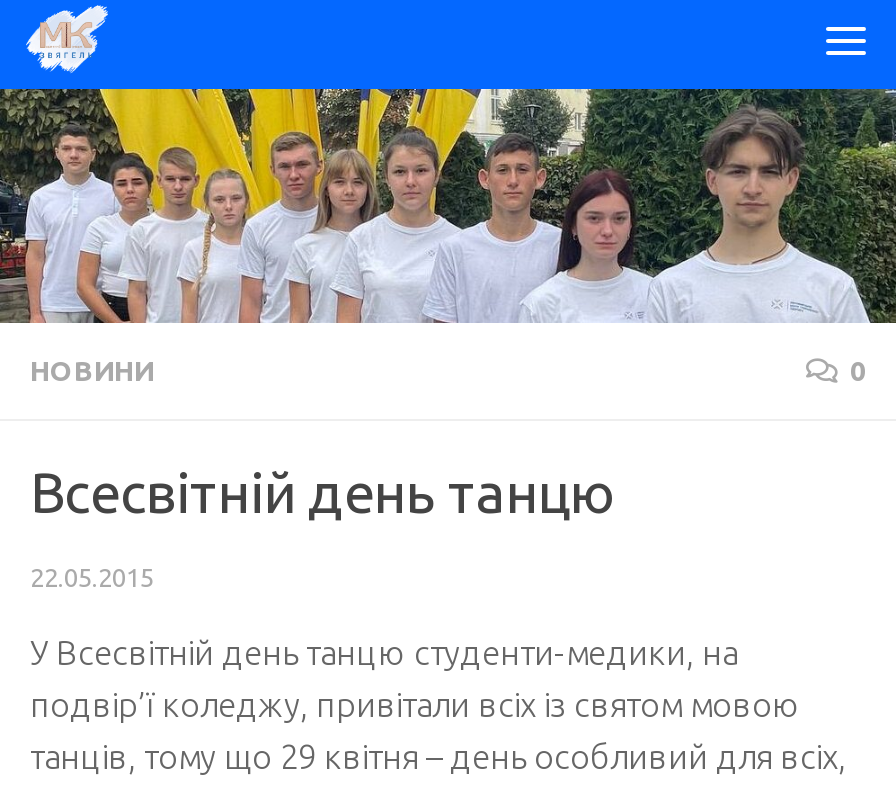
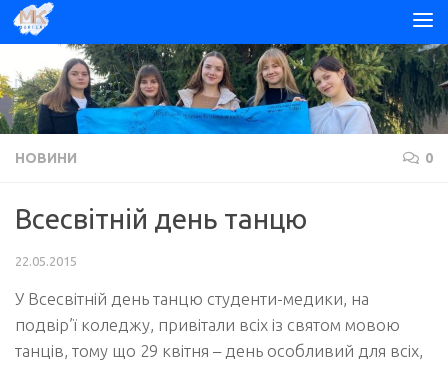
- [image]
+ [image]
